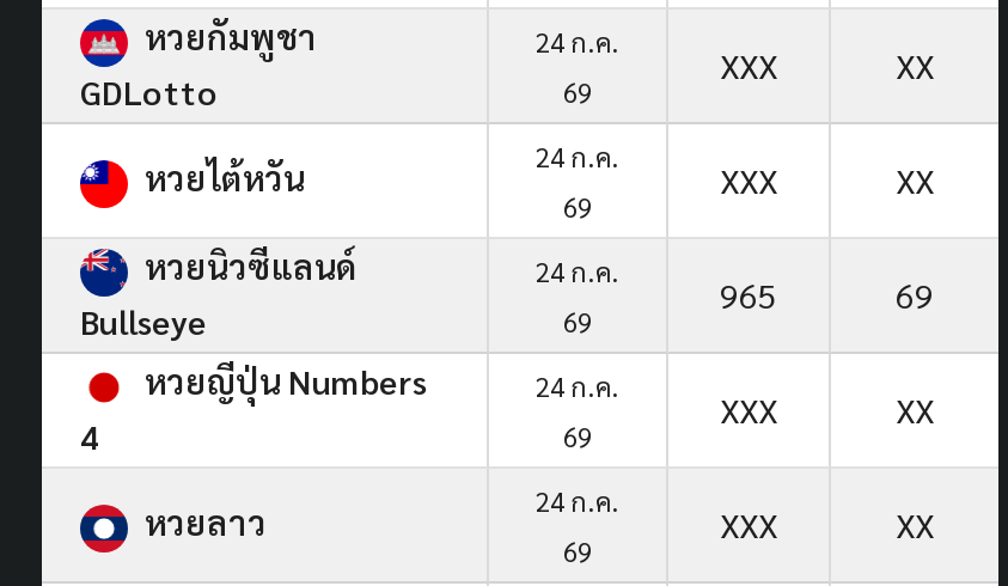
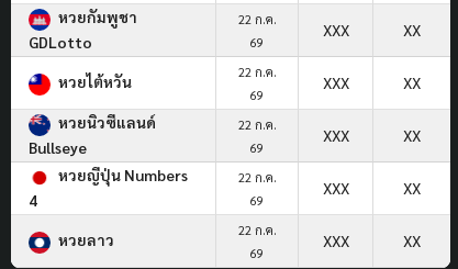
- 24 ก.ค.
+ 22 ก.ค.

- 24 ก.ค.
+ 22 ก.ค.

- 24 ก.ค.
+ 22 ก.ค.

- 965
- 69
+ XXX
+ XX

- 24 ก.ค.
+ 22 ก.ค.

- 24 ก.ค.
+ 22 ก.ค.
